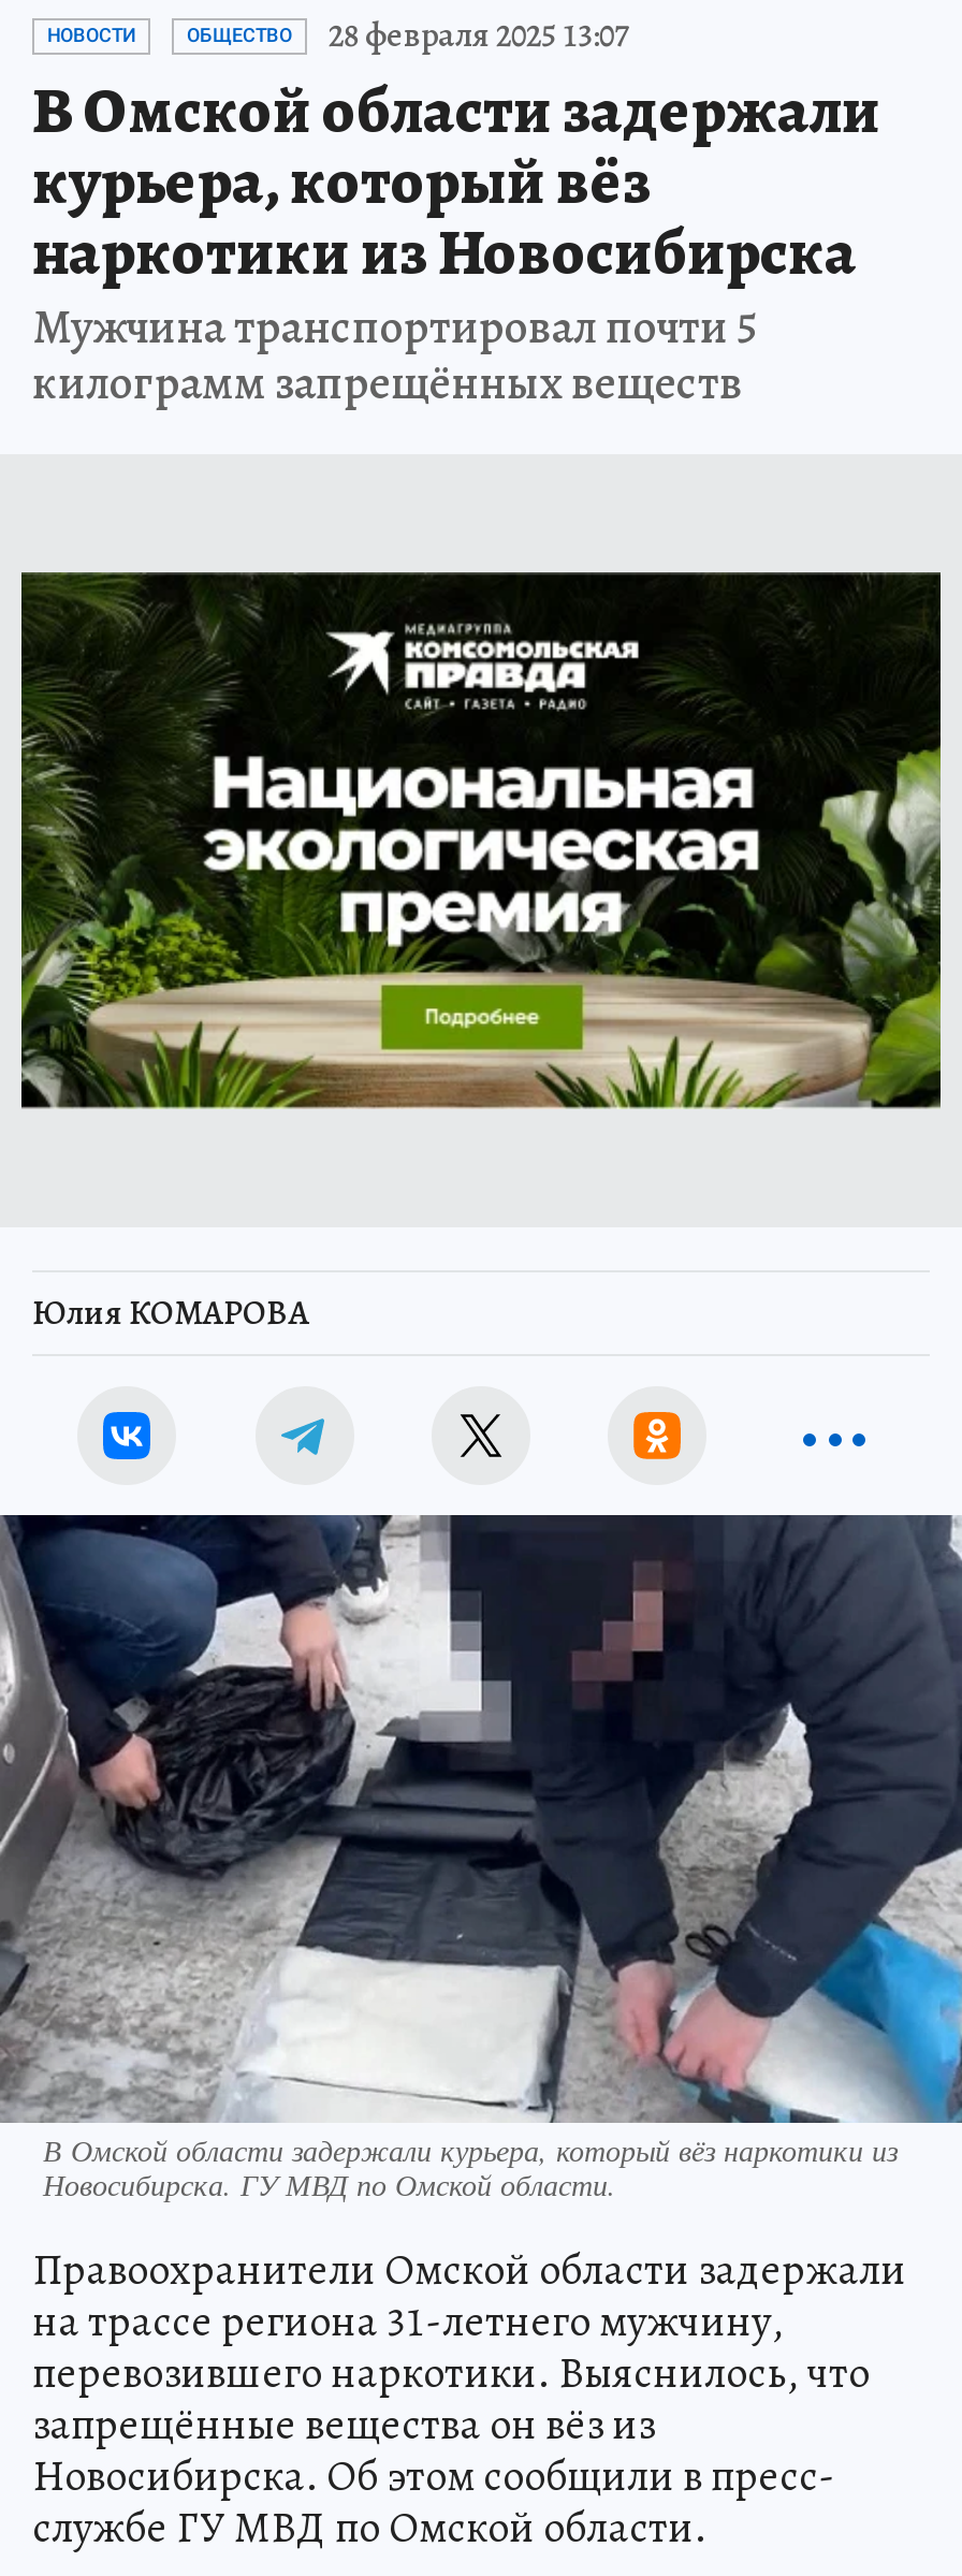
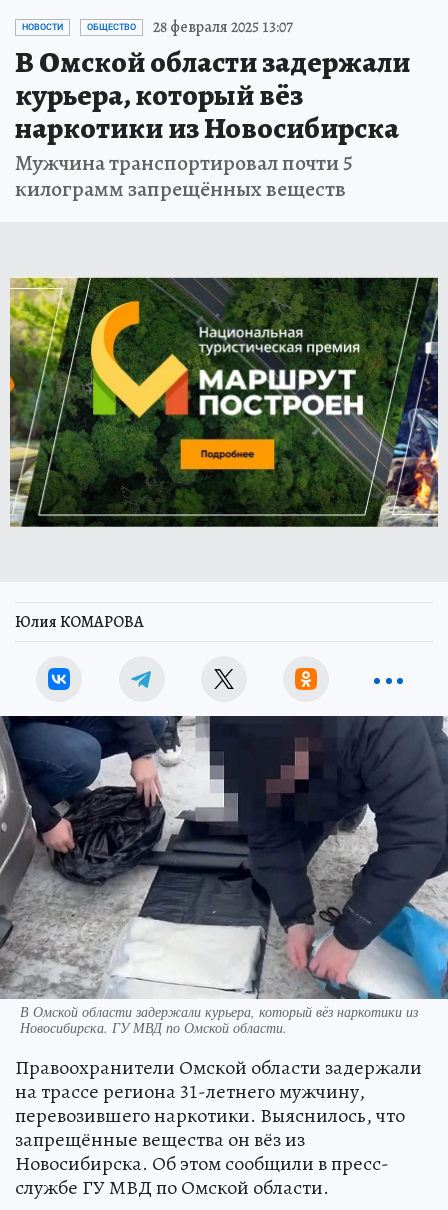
- [image]
+ [image]
